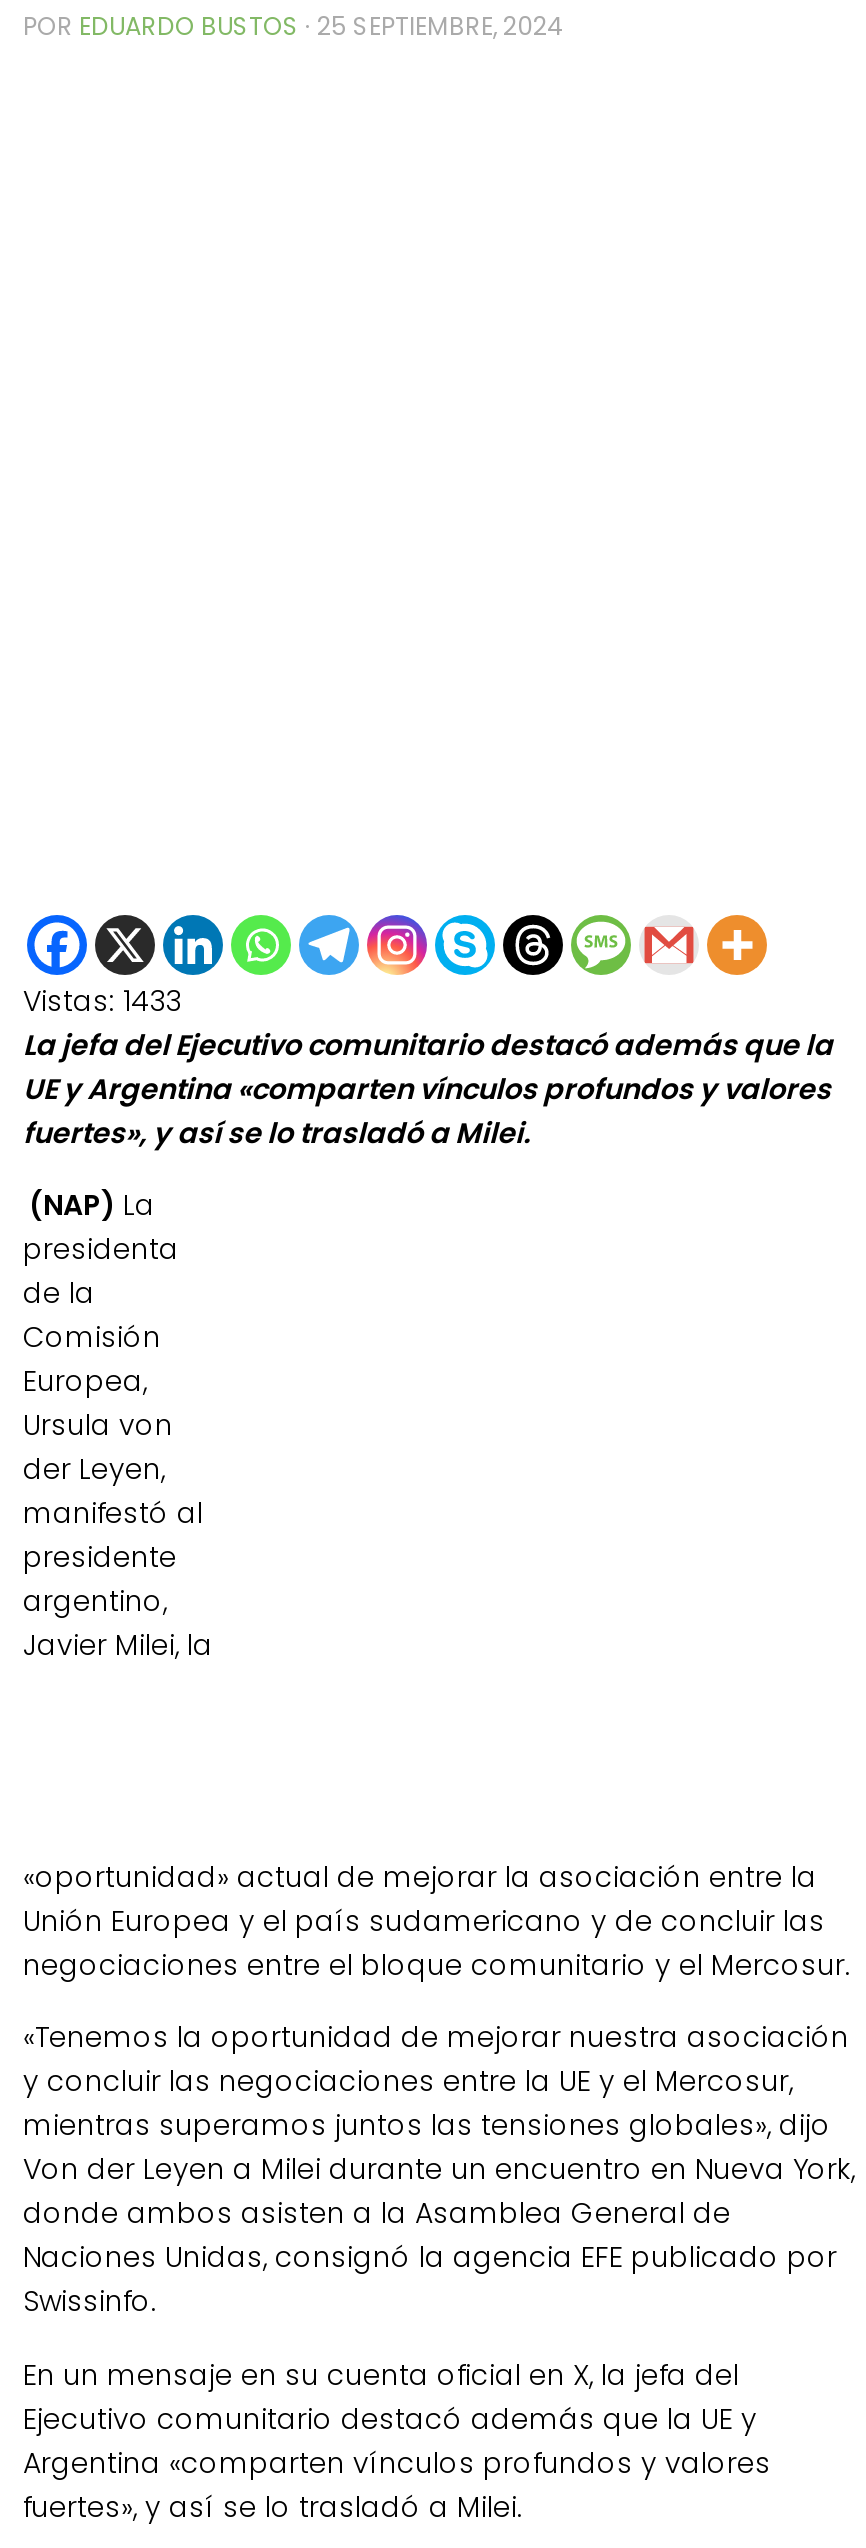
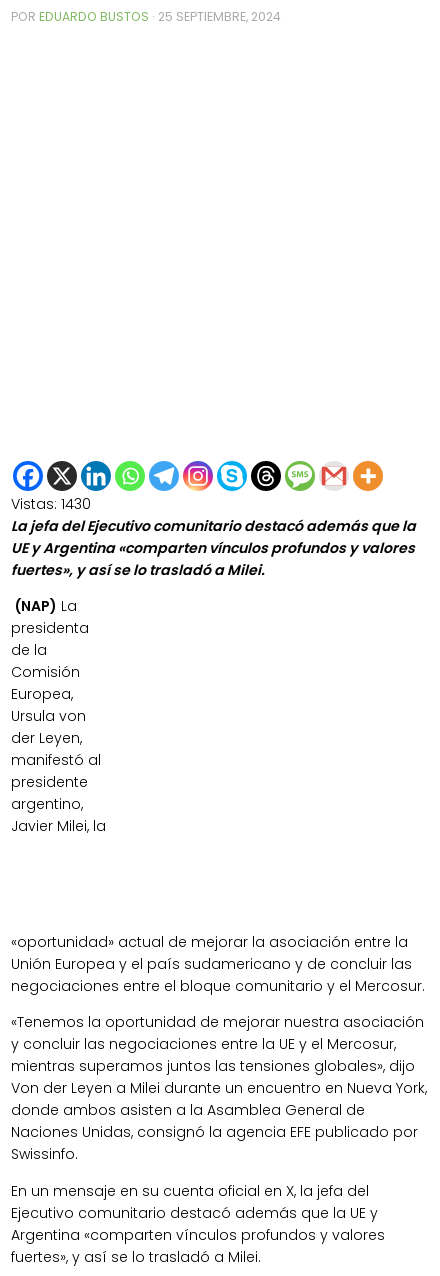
- Vistas: 1433
+ Vistas: 1430
